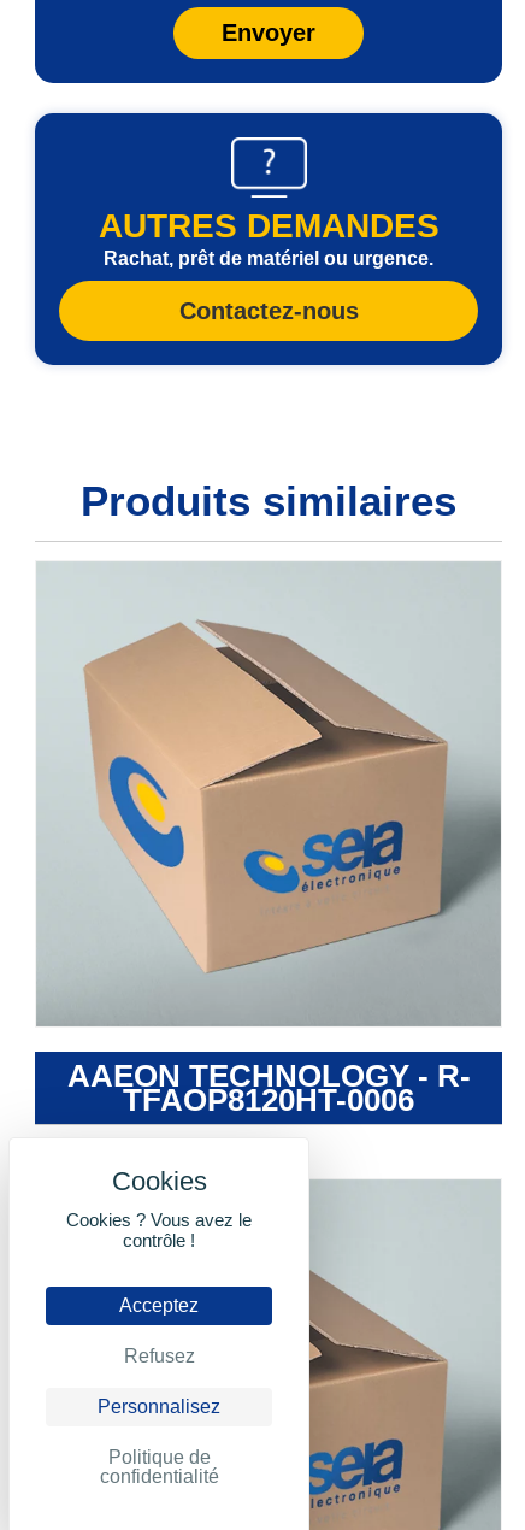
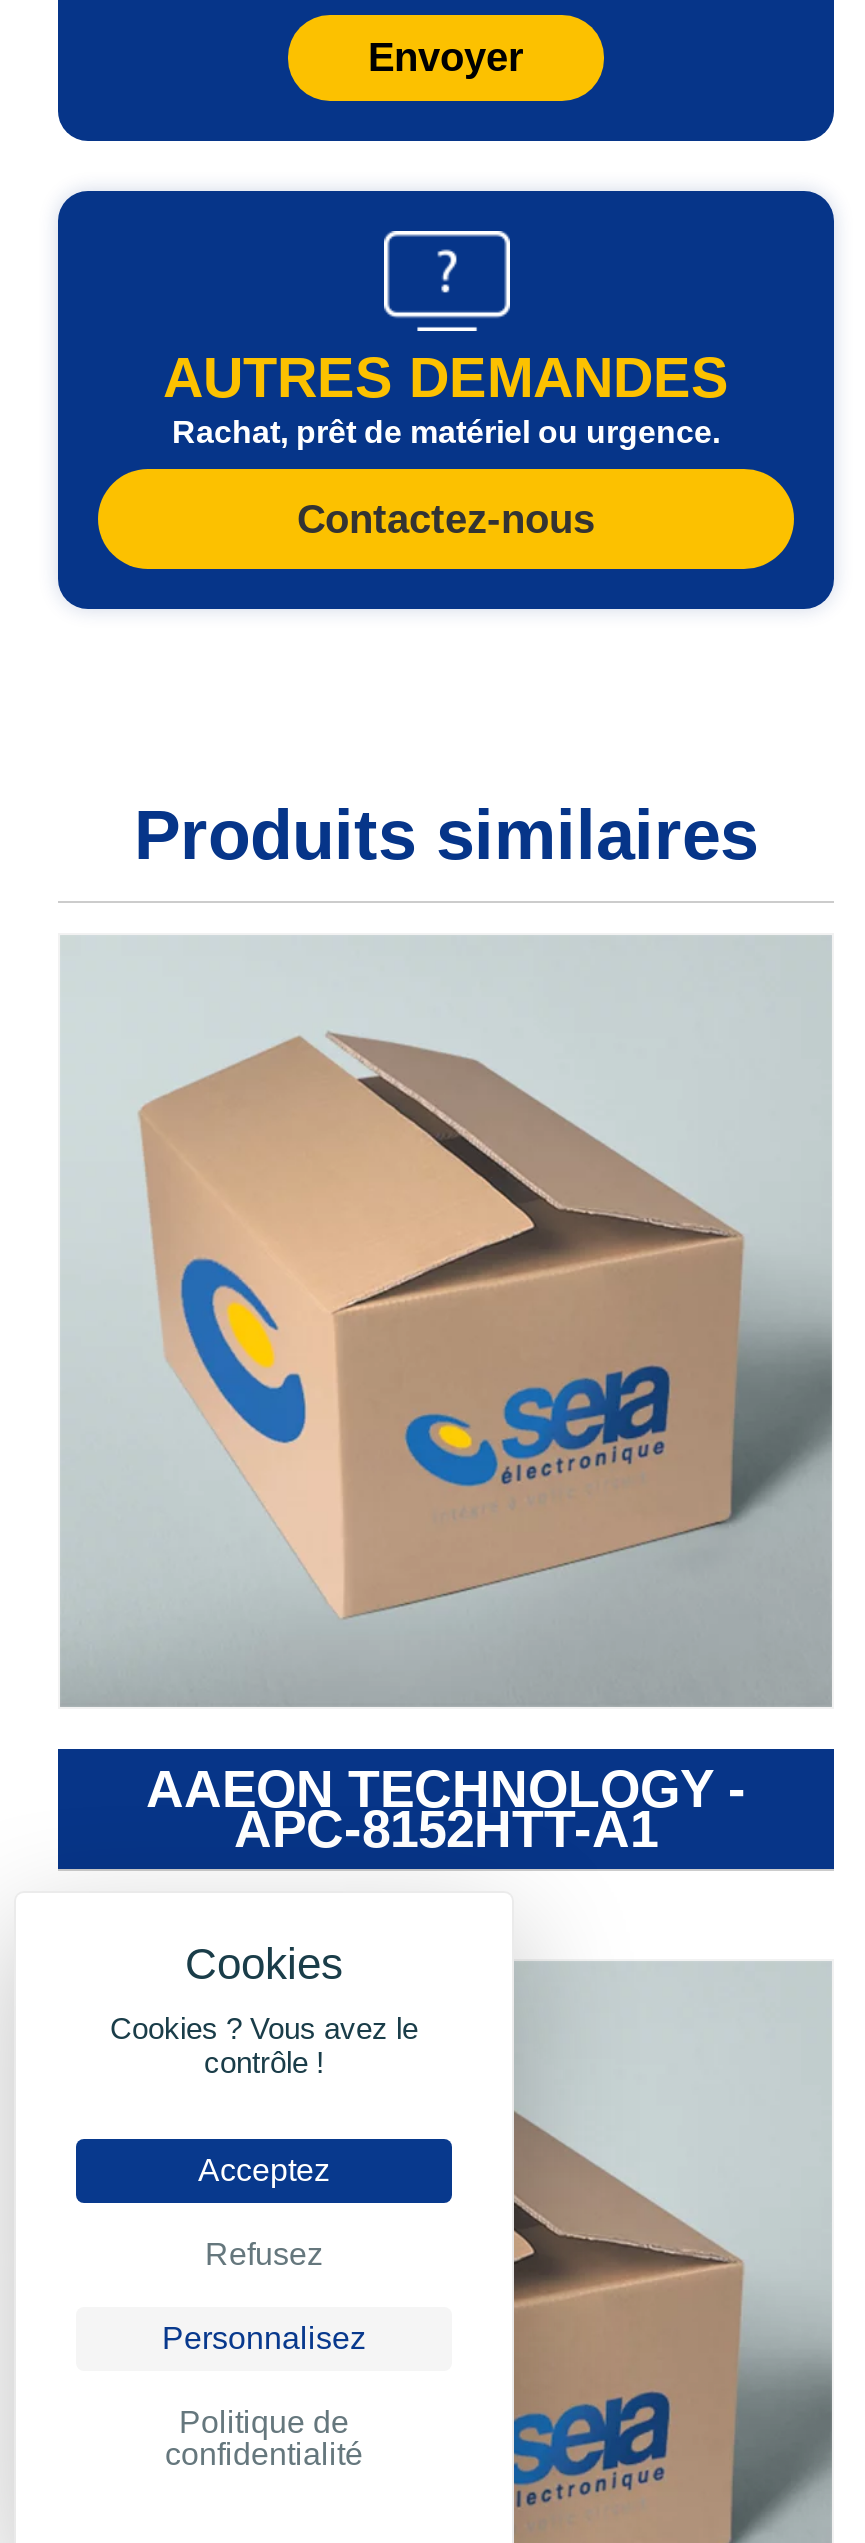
- AAEON TECHNOLOGY - R-
- TFAOP8120HT-0006
+ AAEON TECHNOLOGY -
+ APC-8152HTT-A1
